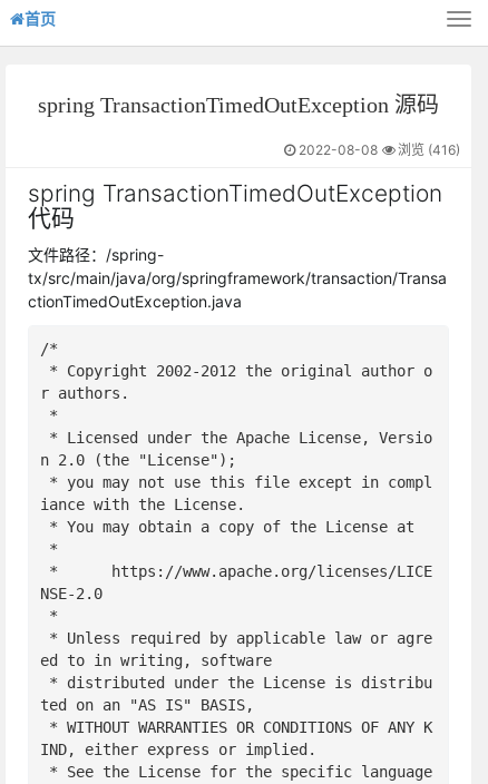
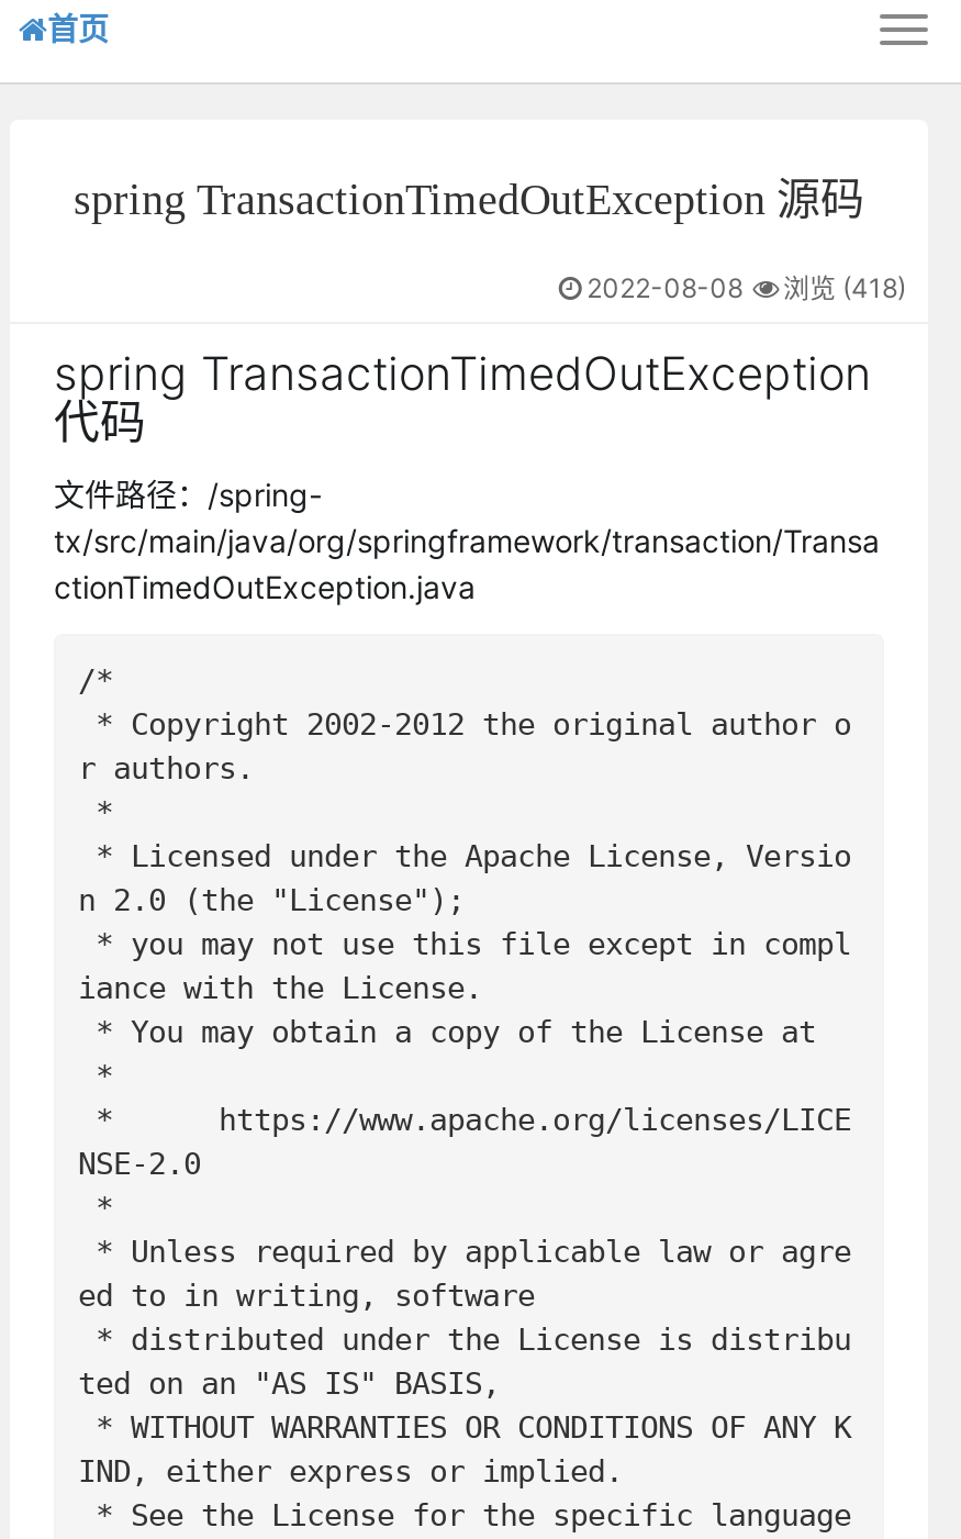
- 2022-08-08 浏览 (416)
+ 2022-08-08 浏览 (418)
